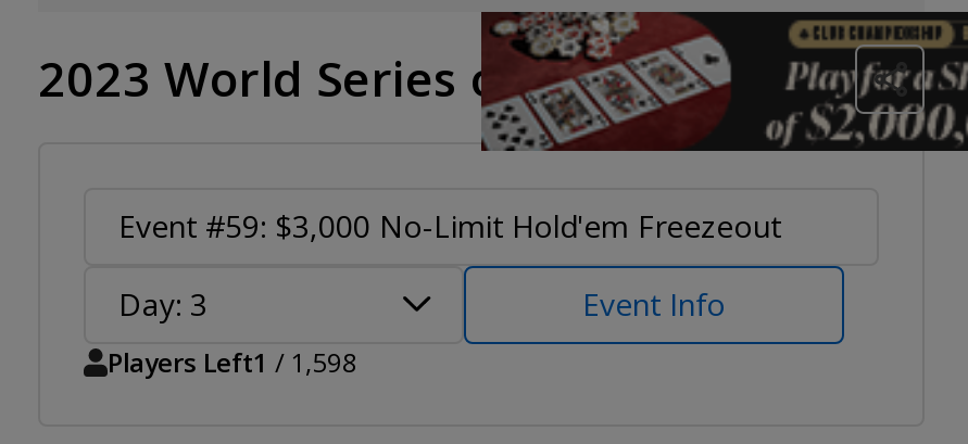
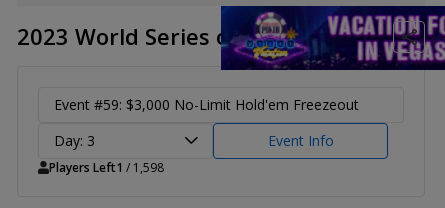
- [image]
+ [image]
